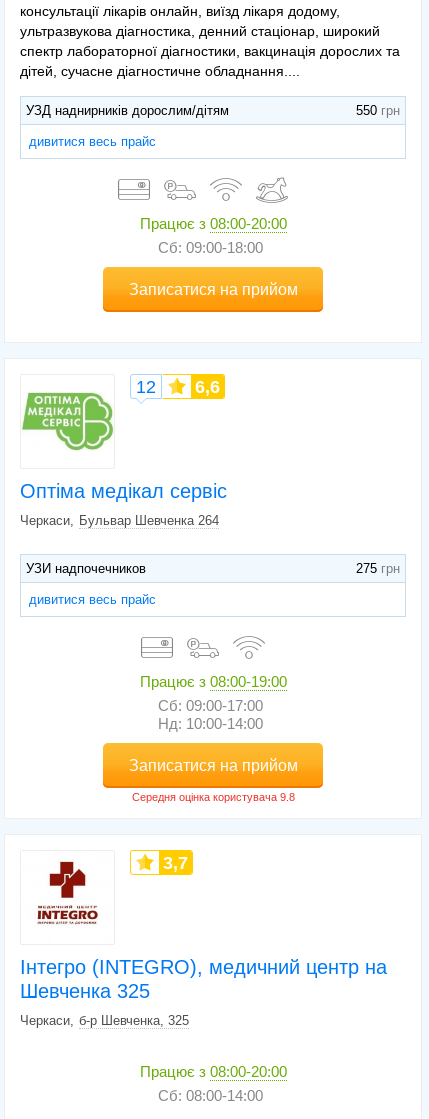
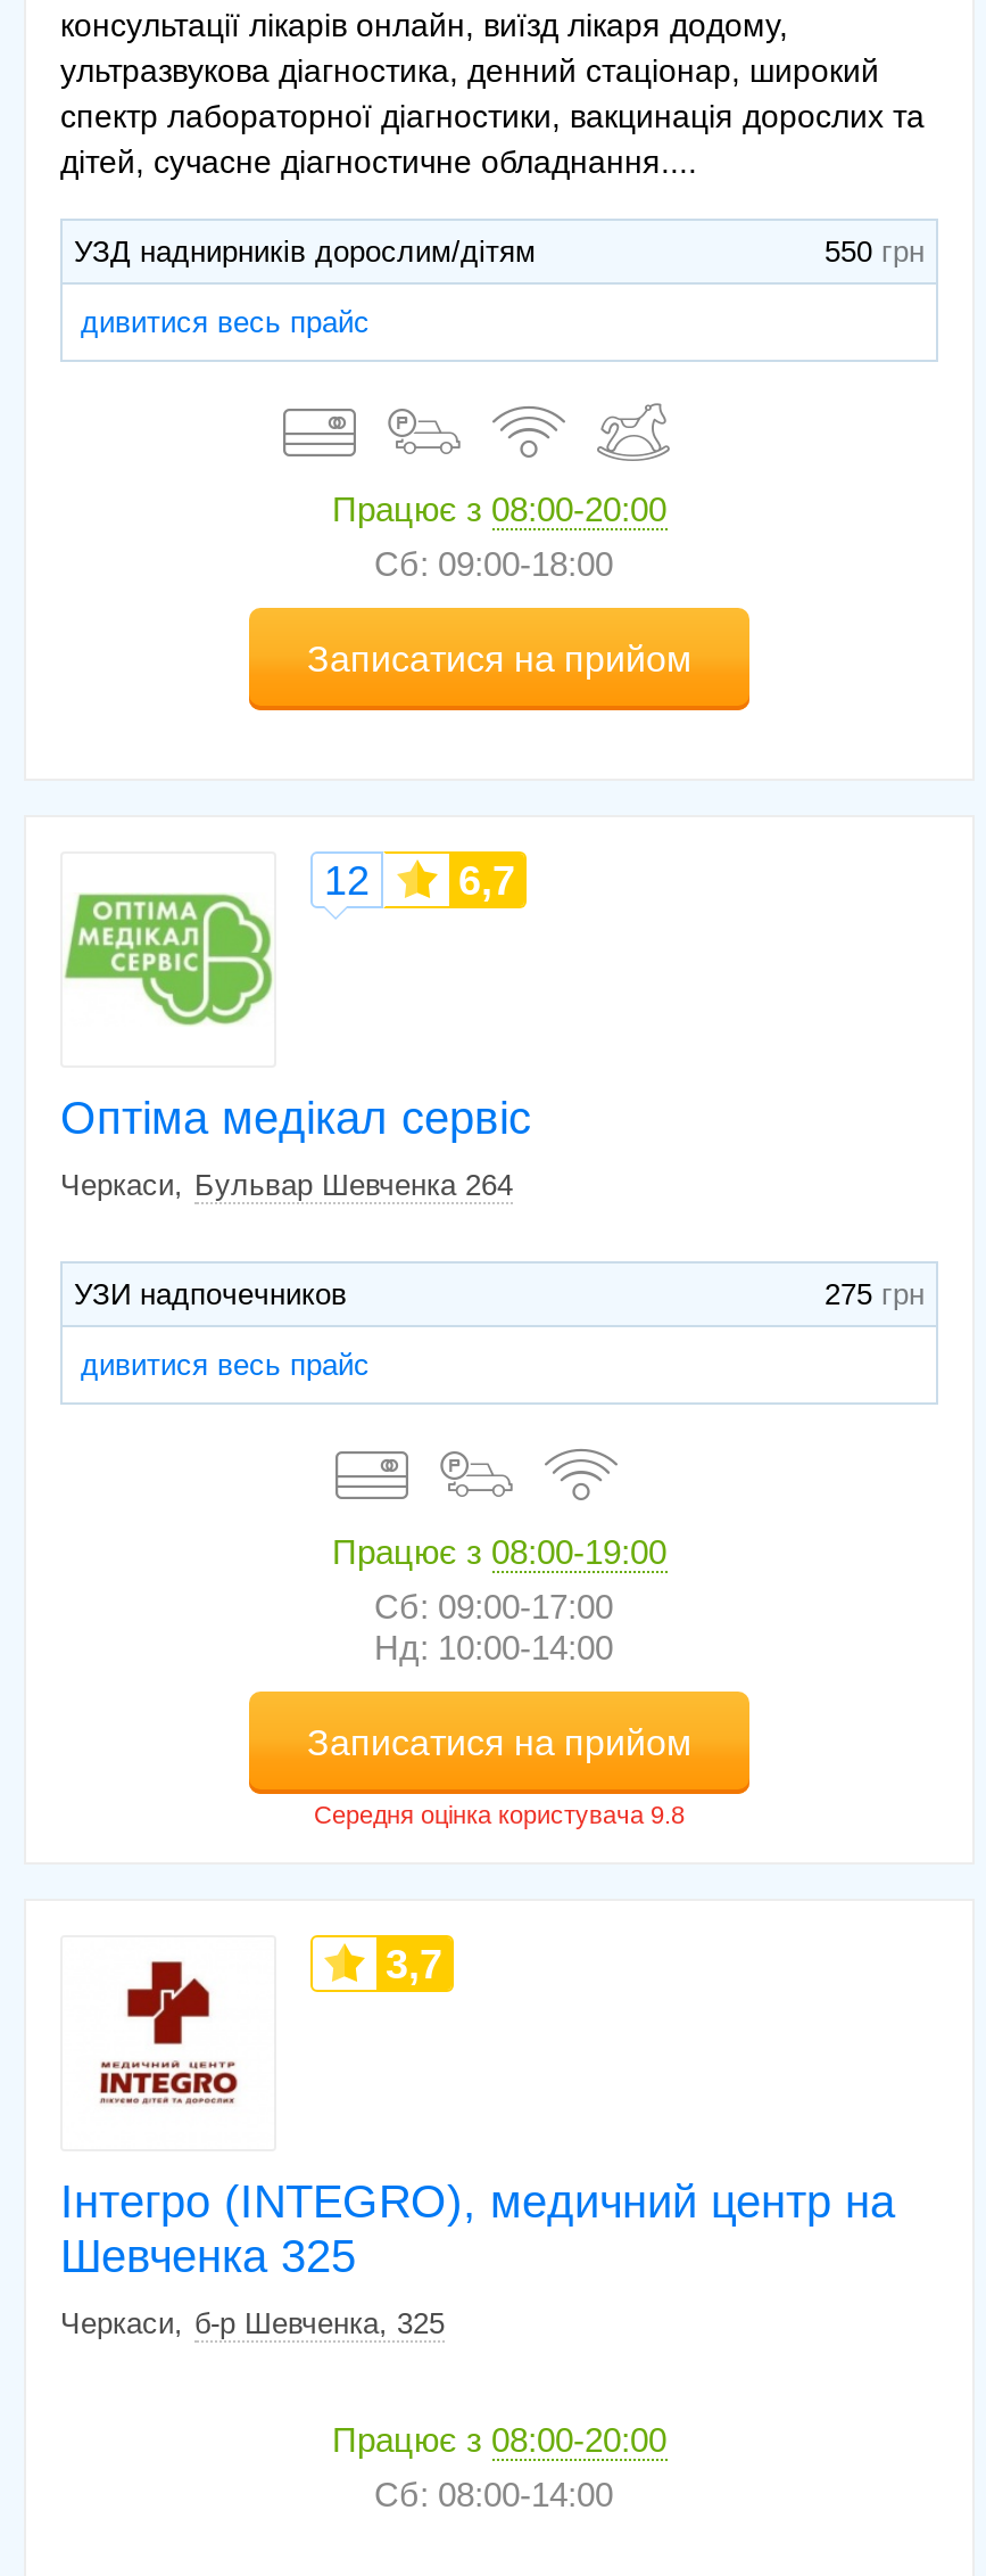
- 12 6,6
+ 12 6,7
